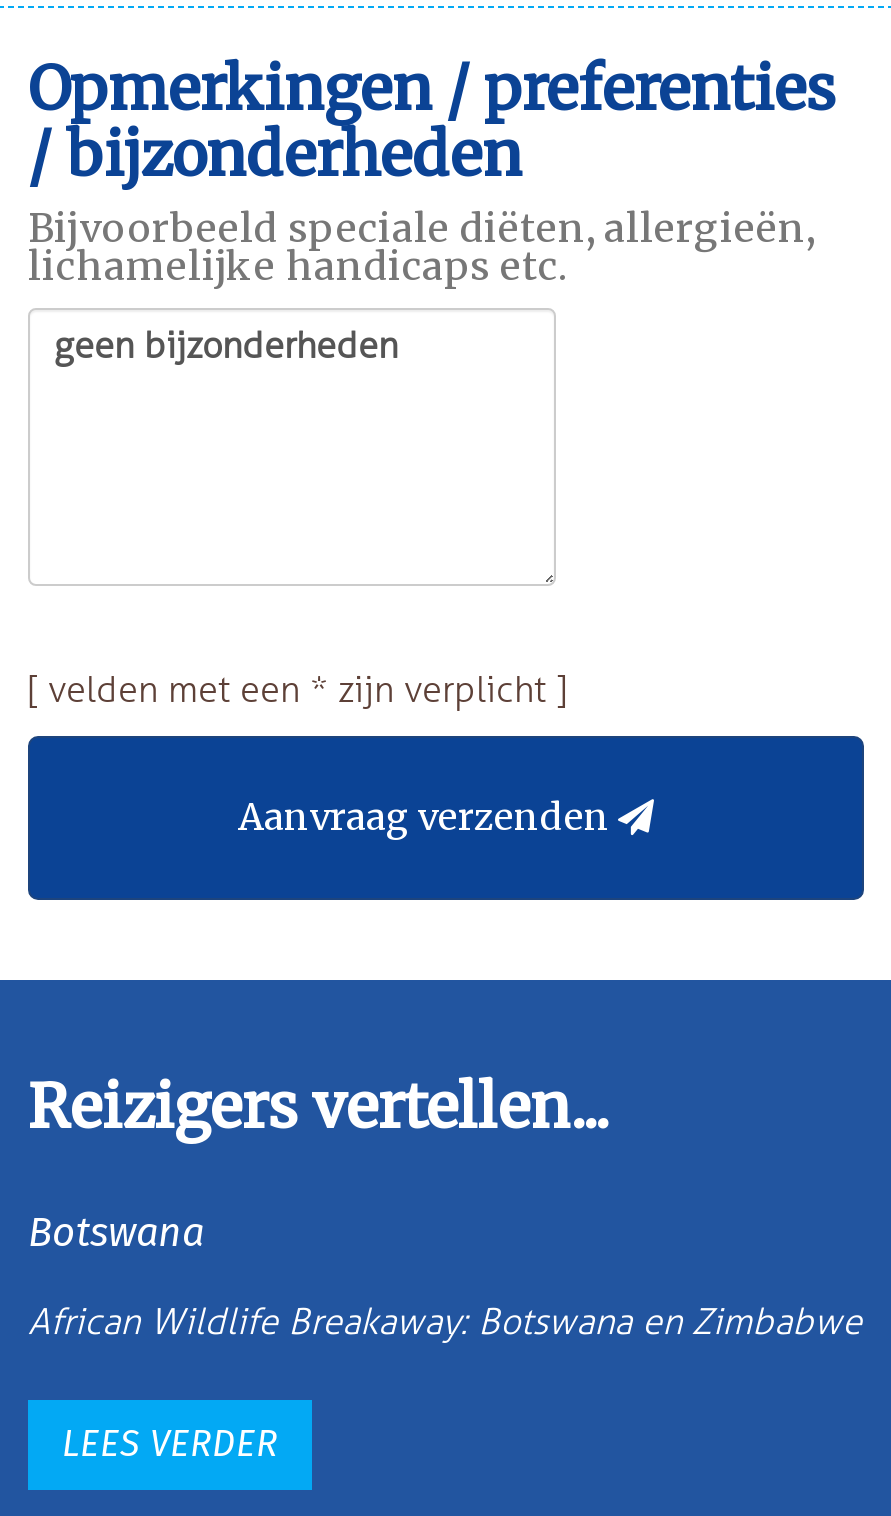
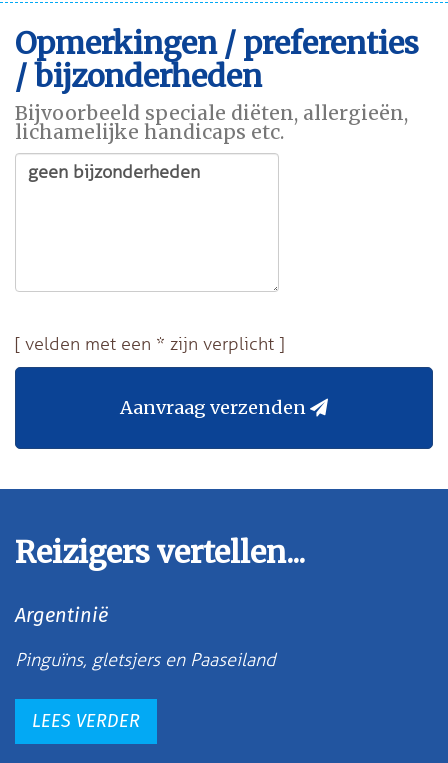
- Botswana
+ Argentinië

- African Wildlife Breakaway: Botswana en Zimbabwe
+ Pinguïns, gletsjers en Paaseiland
